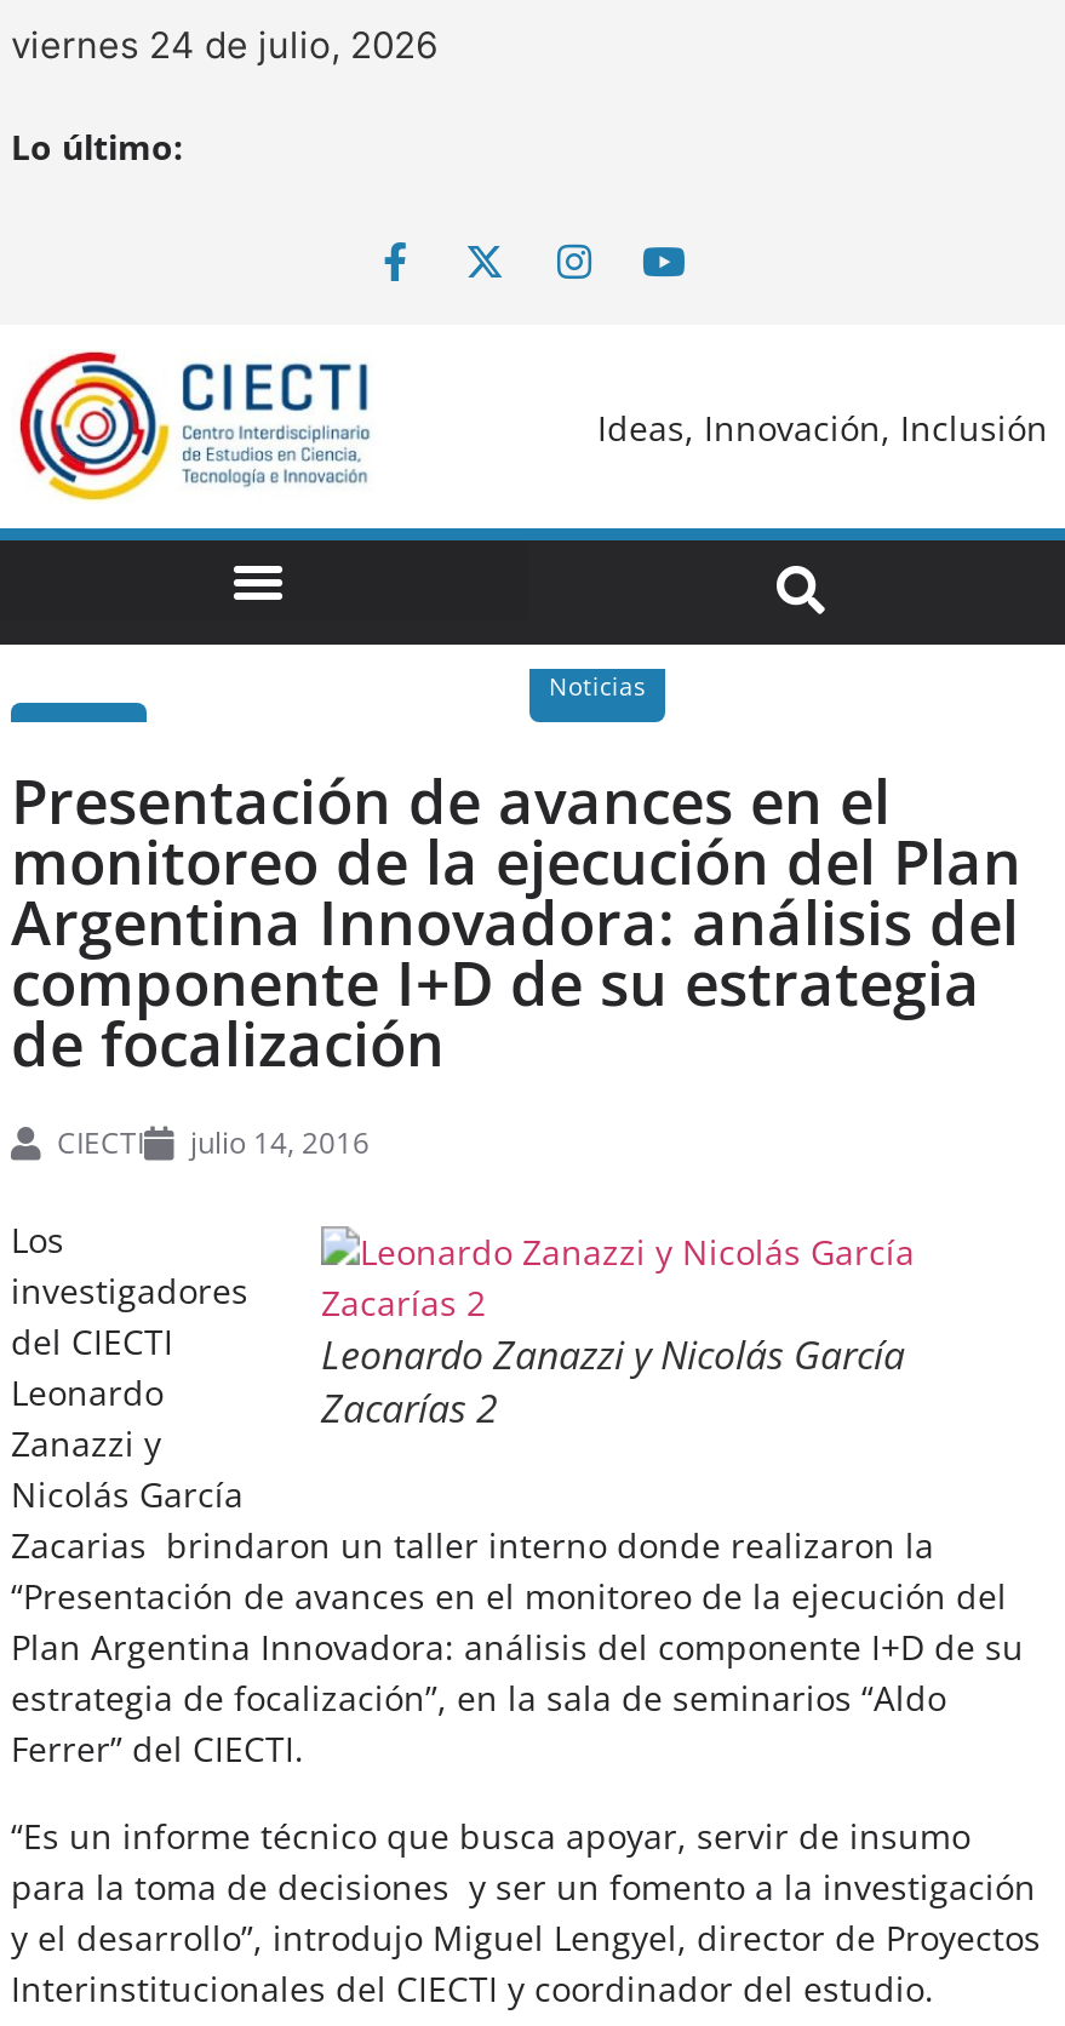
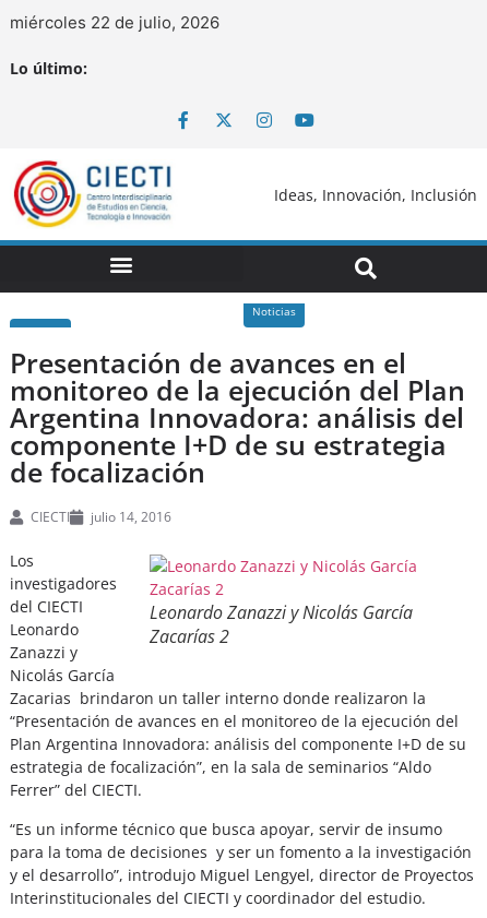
- viernes 24 de julio, 2026
+ miércoles 22 de julio, 2026
